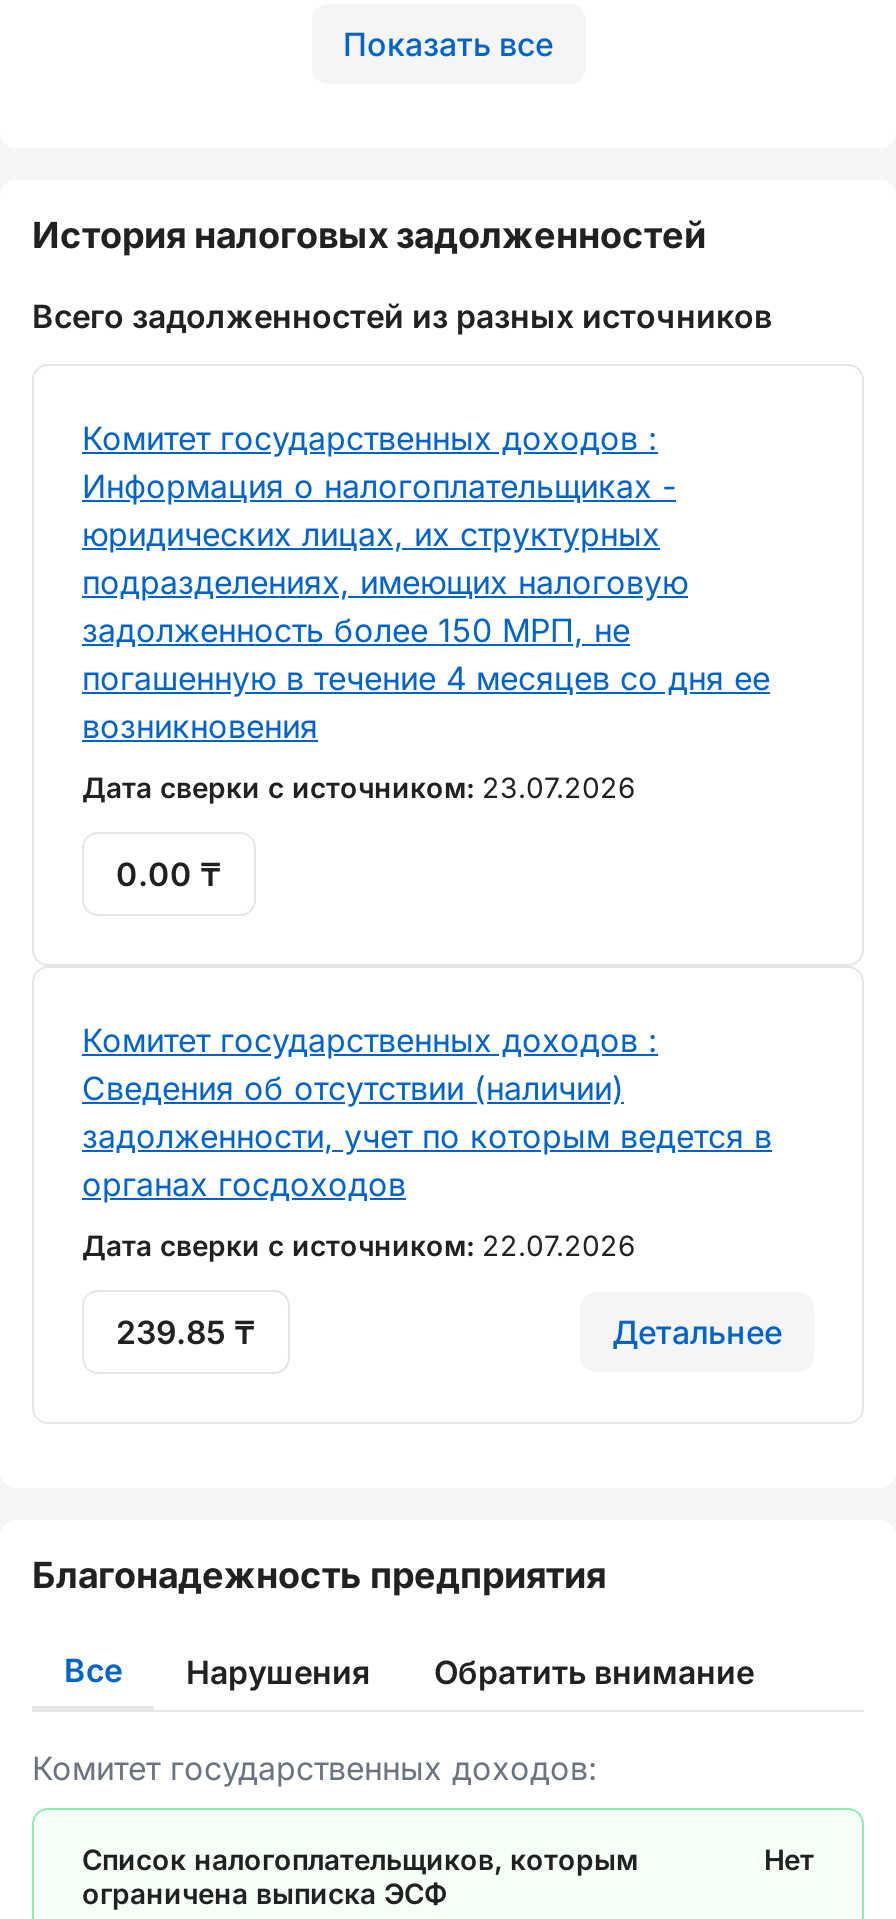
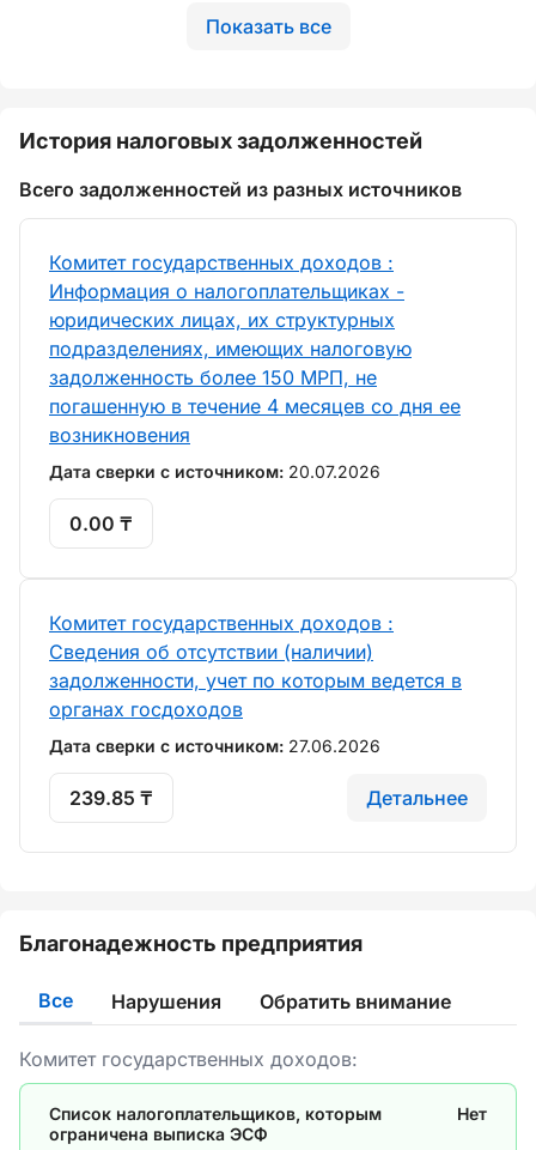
- Дата сверки с источником: 23.07.2026
+ Дата сверки с источником: 20.07.2026

- Дата сверки с источником: 22.07.2026
+ Дата сверки с источником: 27.06.2026
